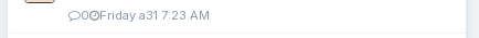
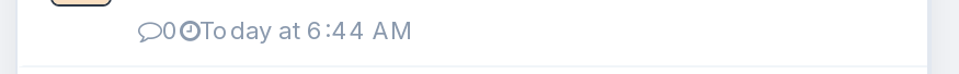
- 0 Friday a31 7:23 AM
+ 0 Today at 6:44 AM
